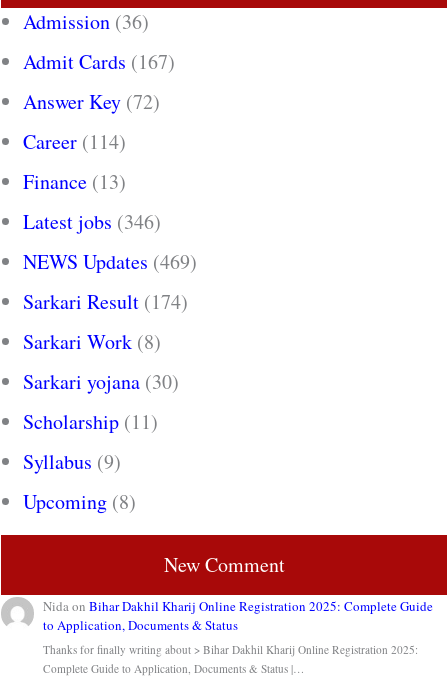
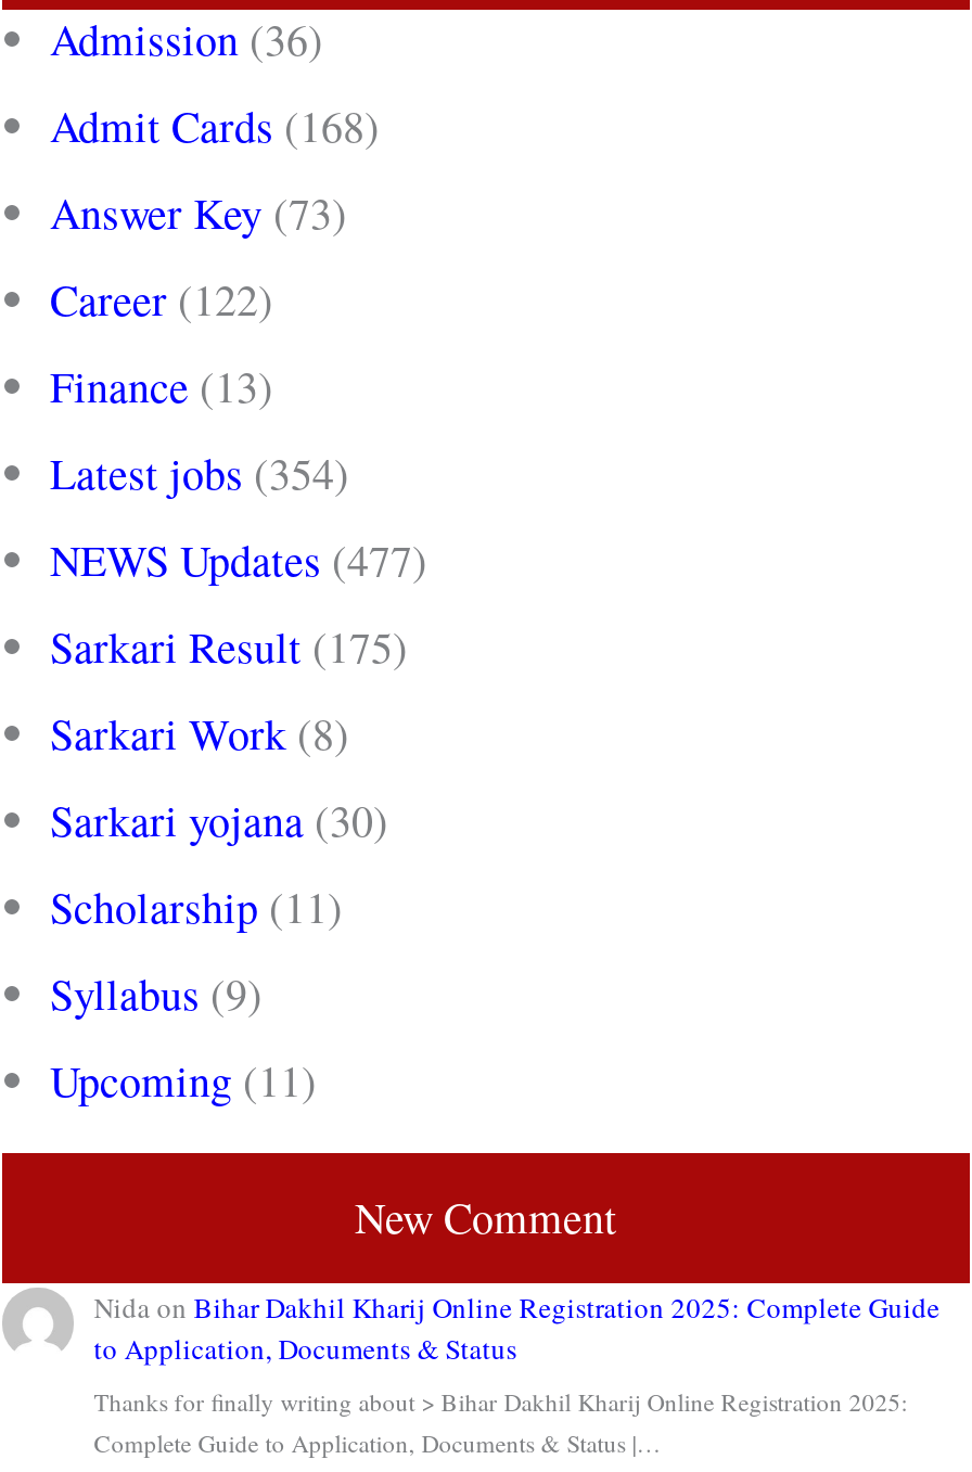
- Admit Cards (167)
+ Admit Cards (168)

- Answer Key (72)
+ Answer Key (73)

- Career (114)
+ Career (122)

- Latest jobs (346)
+ Latest jobs (354)

- NEWS Updates (469)
+ NEWS Updates (477)

- Sarkari Result (174)
+ Sarkari Result (175)

- Upcoming (8)
+ Upcoming (11)
